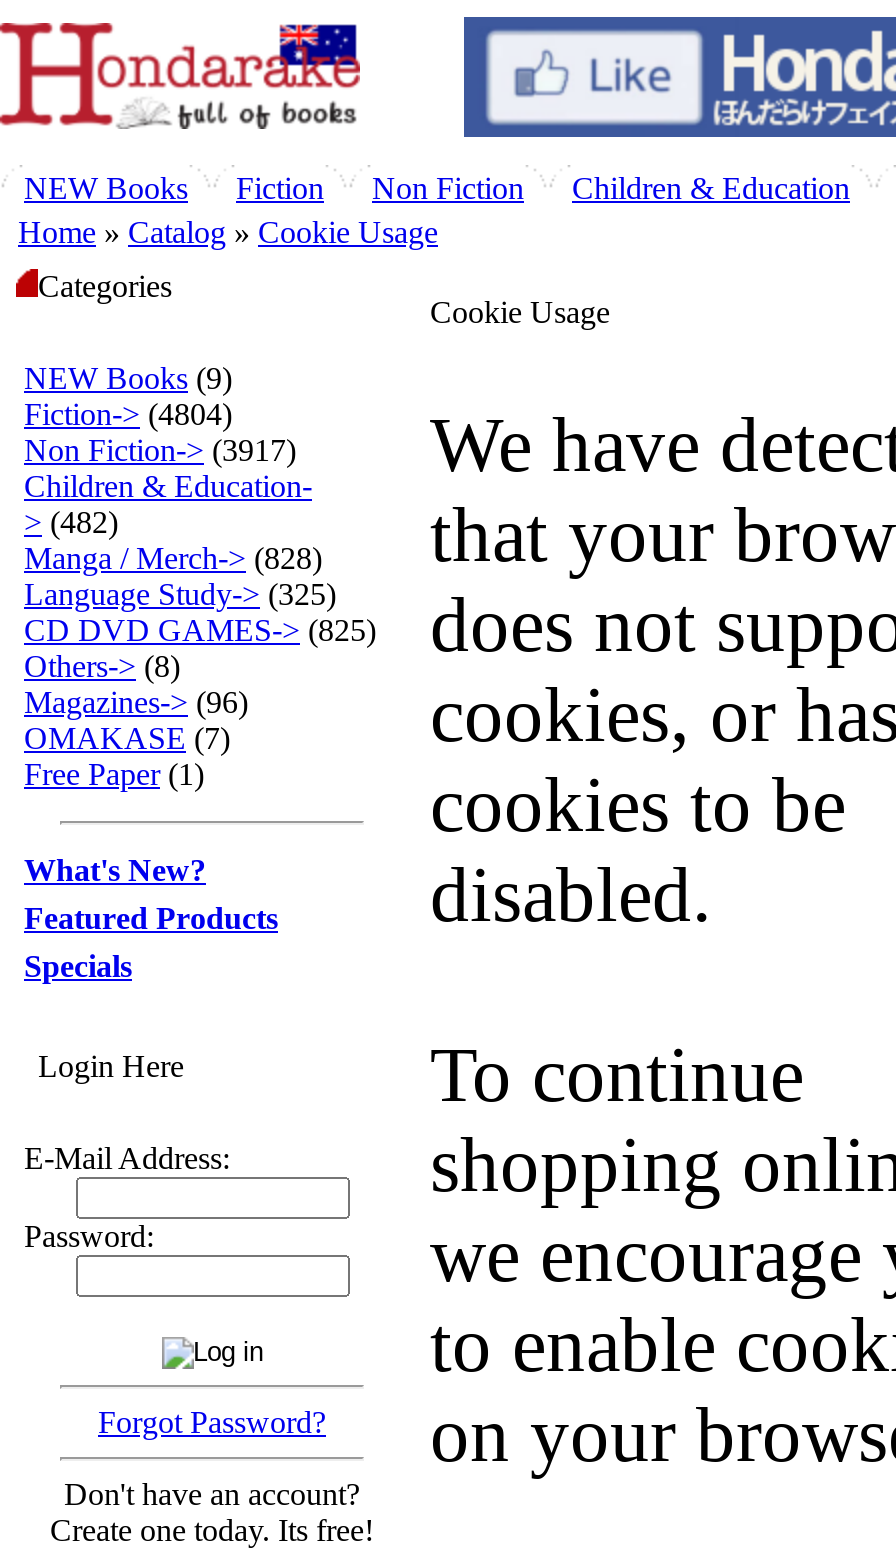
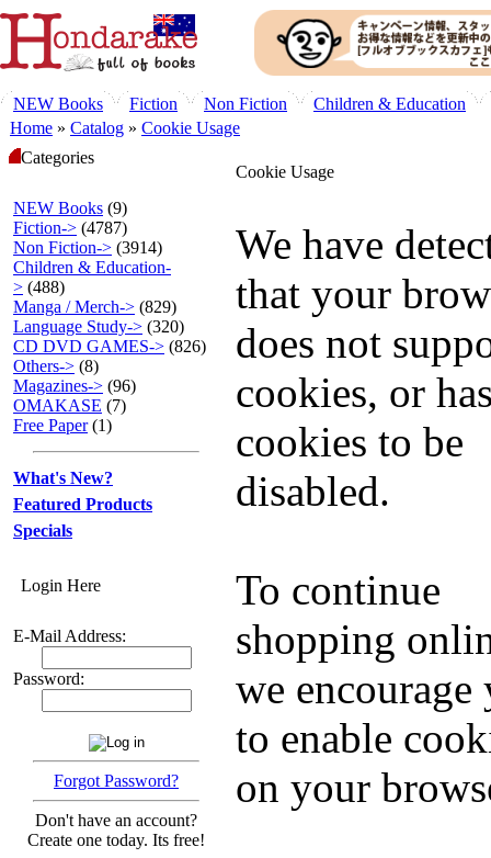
- [image]
+ [image]

- Fiction-> (4804)
+ Fiction-> (4787)

- Non Fiction-> (3917)
+ Non Fiction-> (3914)

- > (482)
+ > (488)

- Manga / Merch-> (828)
+ Manga / Merch-> (829)

- Language Study->(325)
+ Language Study->(320)

- CD DVD GAMES-> (825)
+ CD DVD GAMES-> (826)
